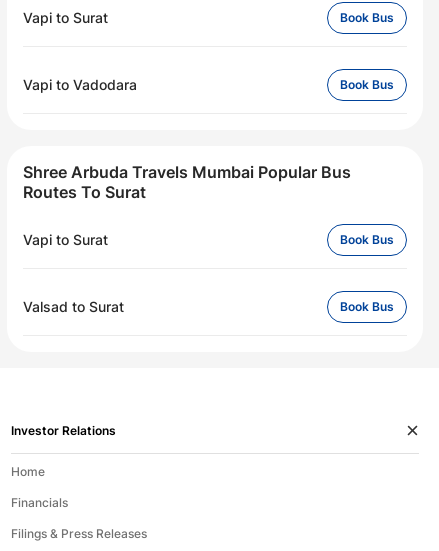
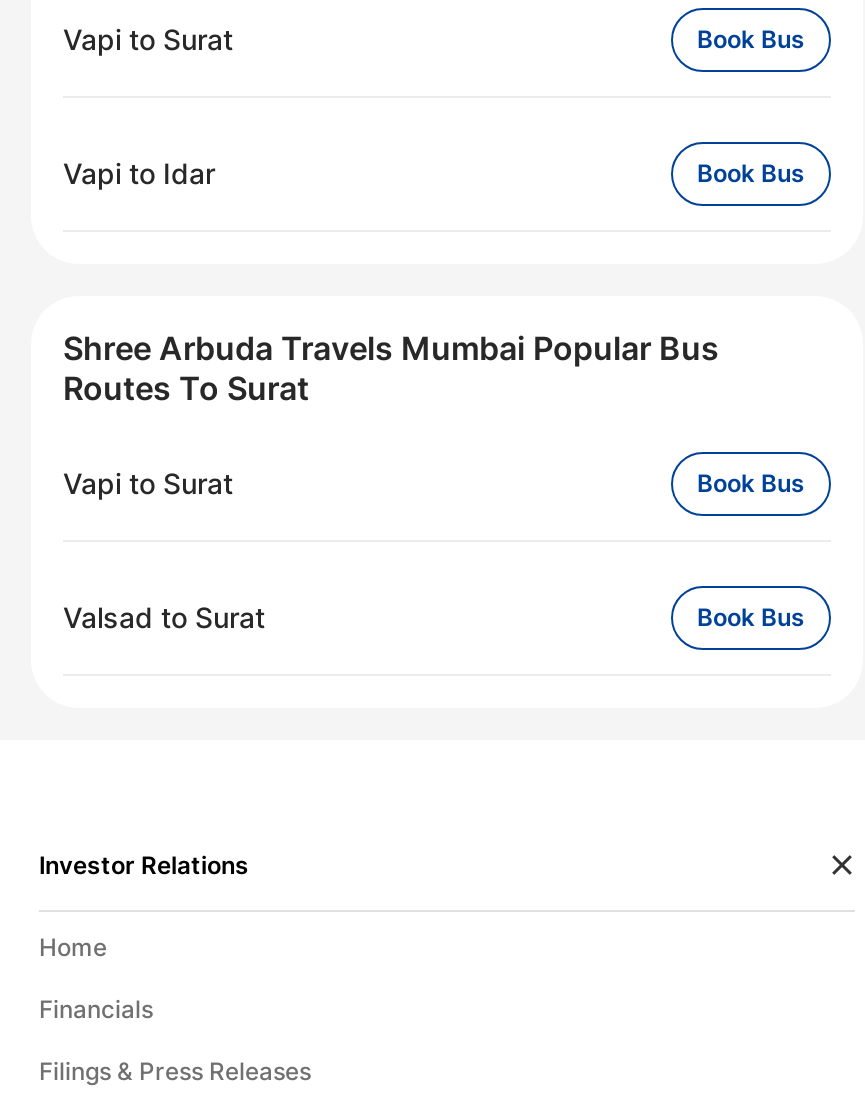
- Vapi to Vadodara
+ Vapi to Idar
